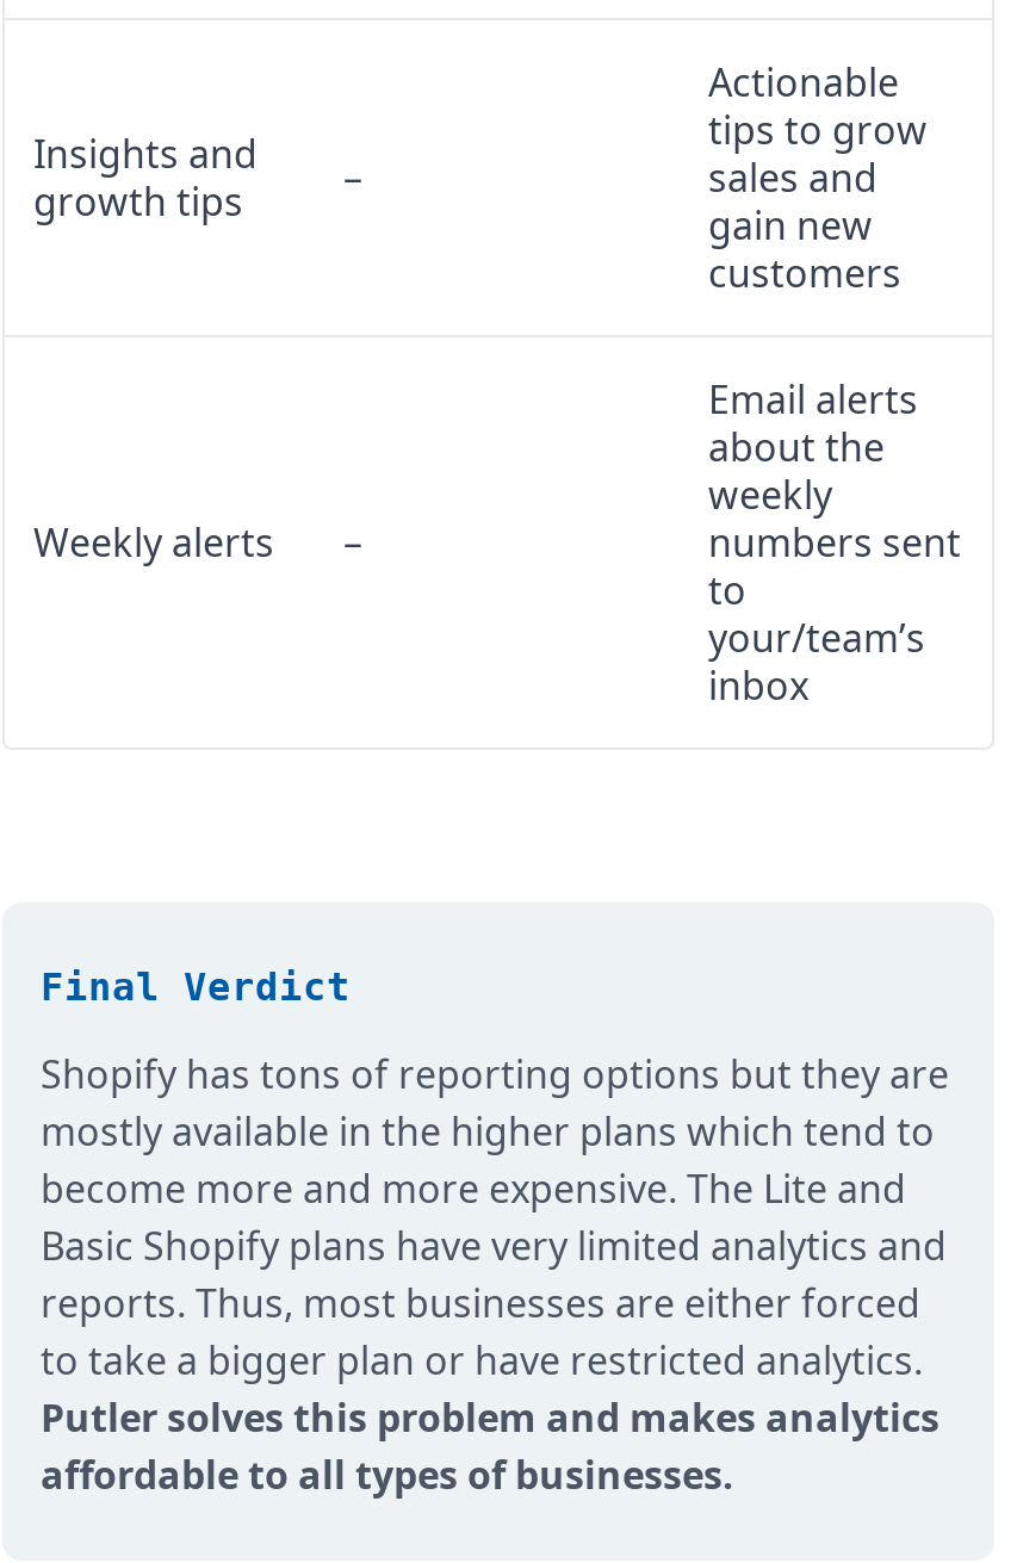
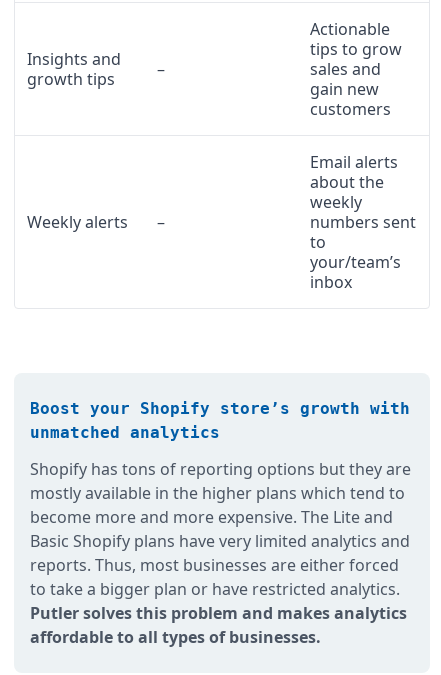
- Final Verdict
+ Boost your Shopify store’s growth with
+ unmatched analytics
